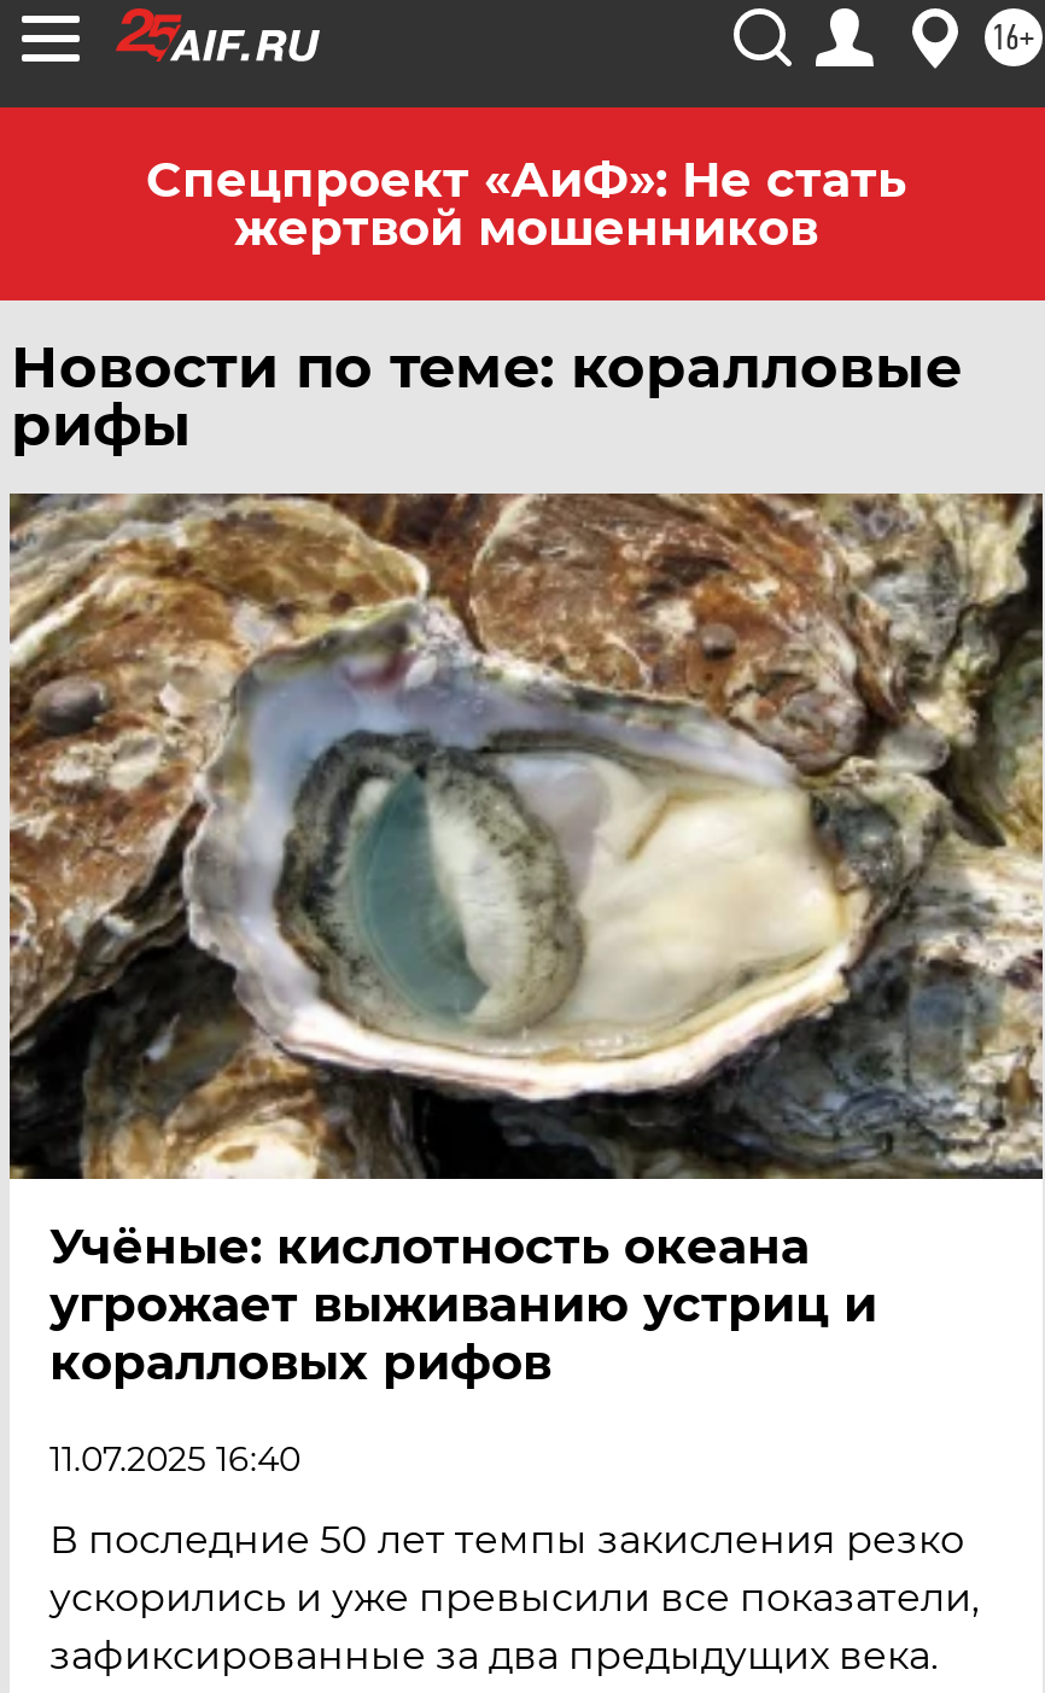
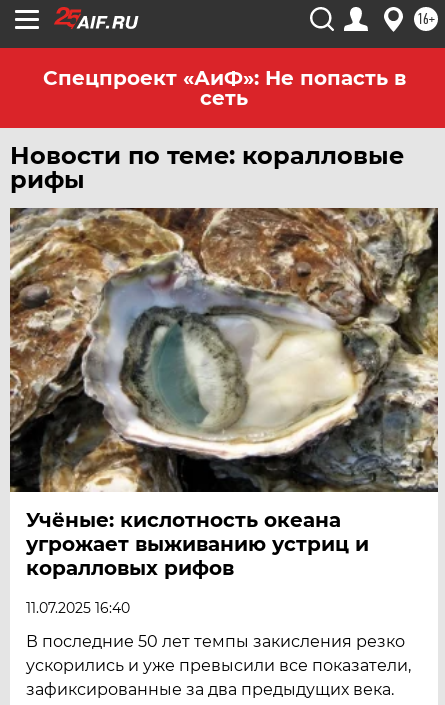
- Спецпроект «АиФ»: Не стать
- жертвой мошенников
+ Спецпроект «АиФ»: Не попасть в
+ сеть
